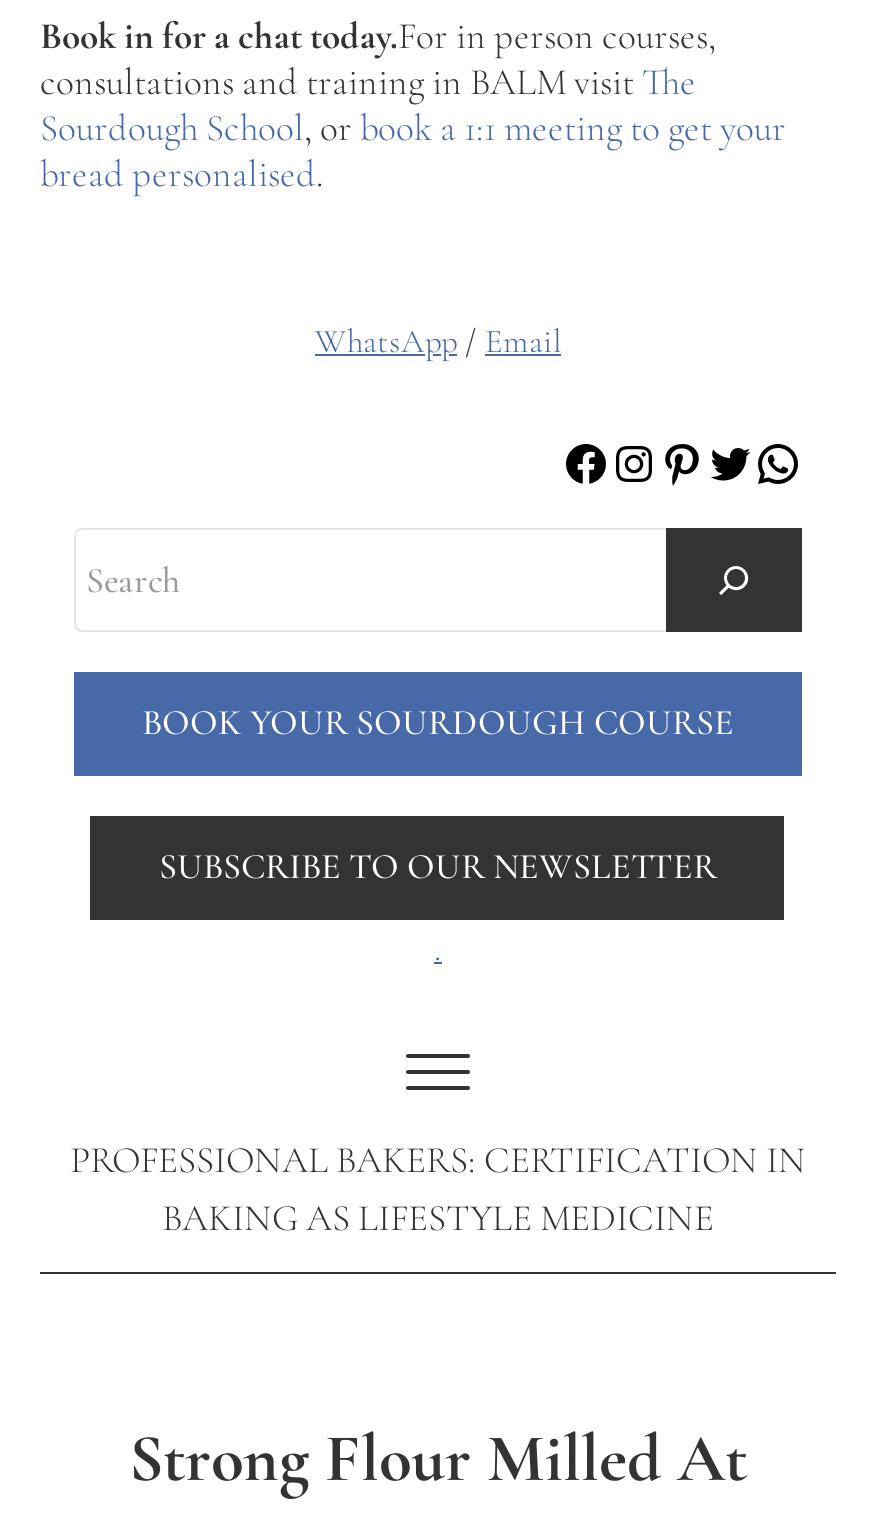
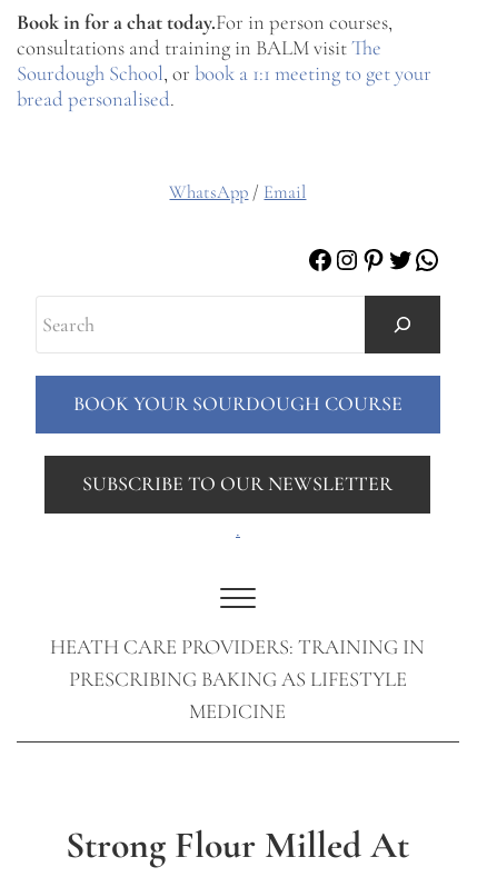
- PROFESSIONAL BAKERS: CERTIFICATION IN
- BAKING AS LIFESTYLE MEDICINE
+ HEATH CARE PROVIDERS: TRAINING IN
+ PRESCRIBING BAKING AS LIFESTYLE
+ MEDICINE
